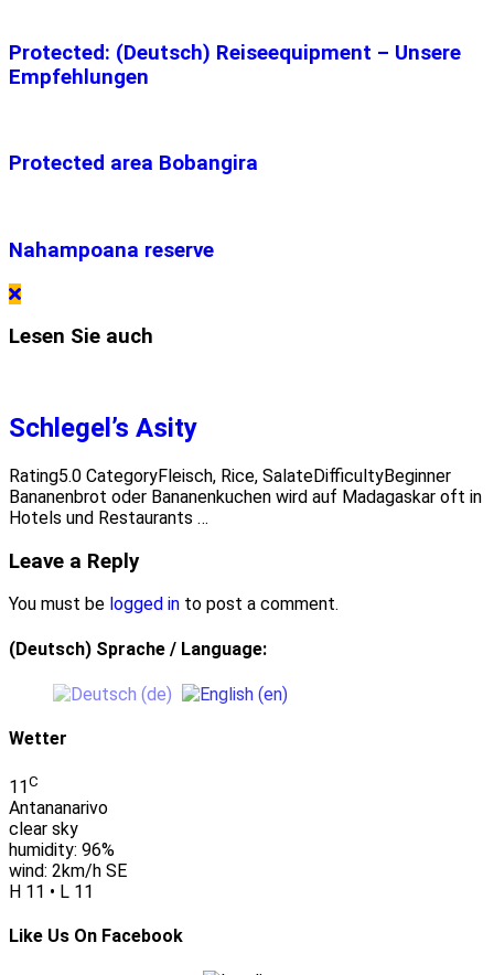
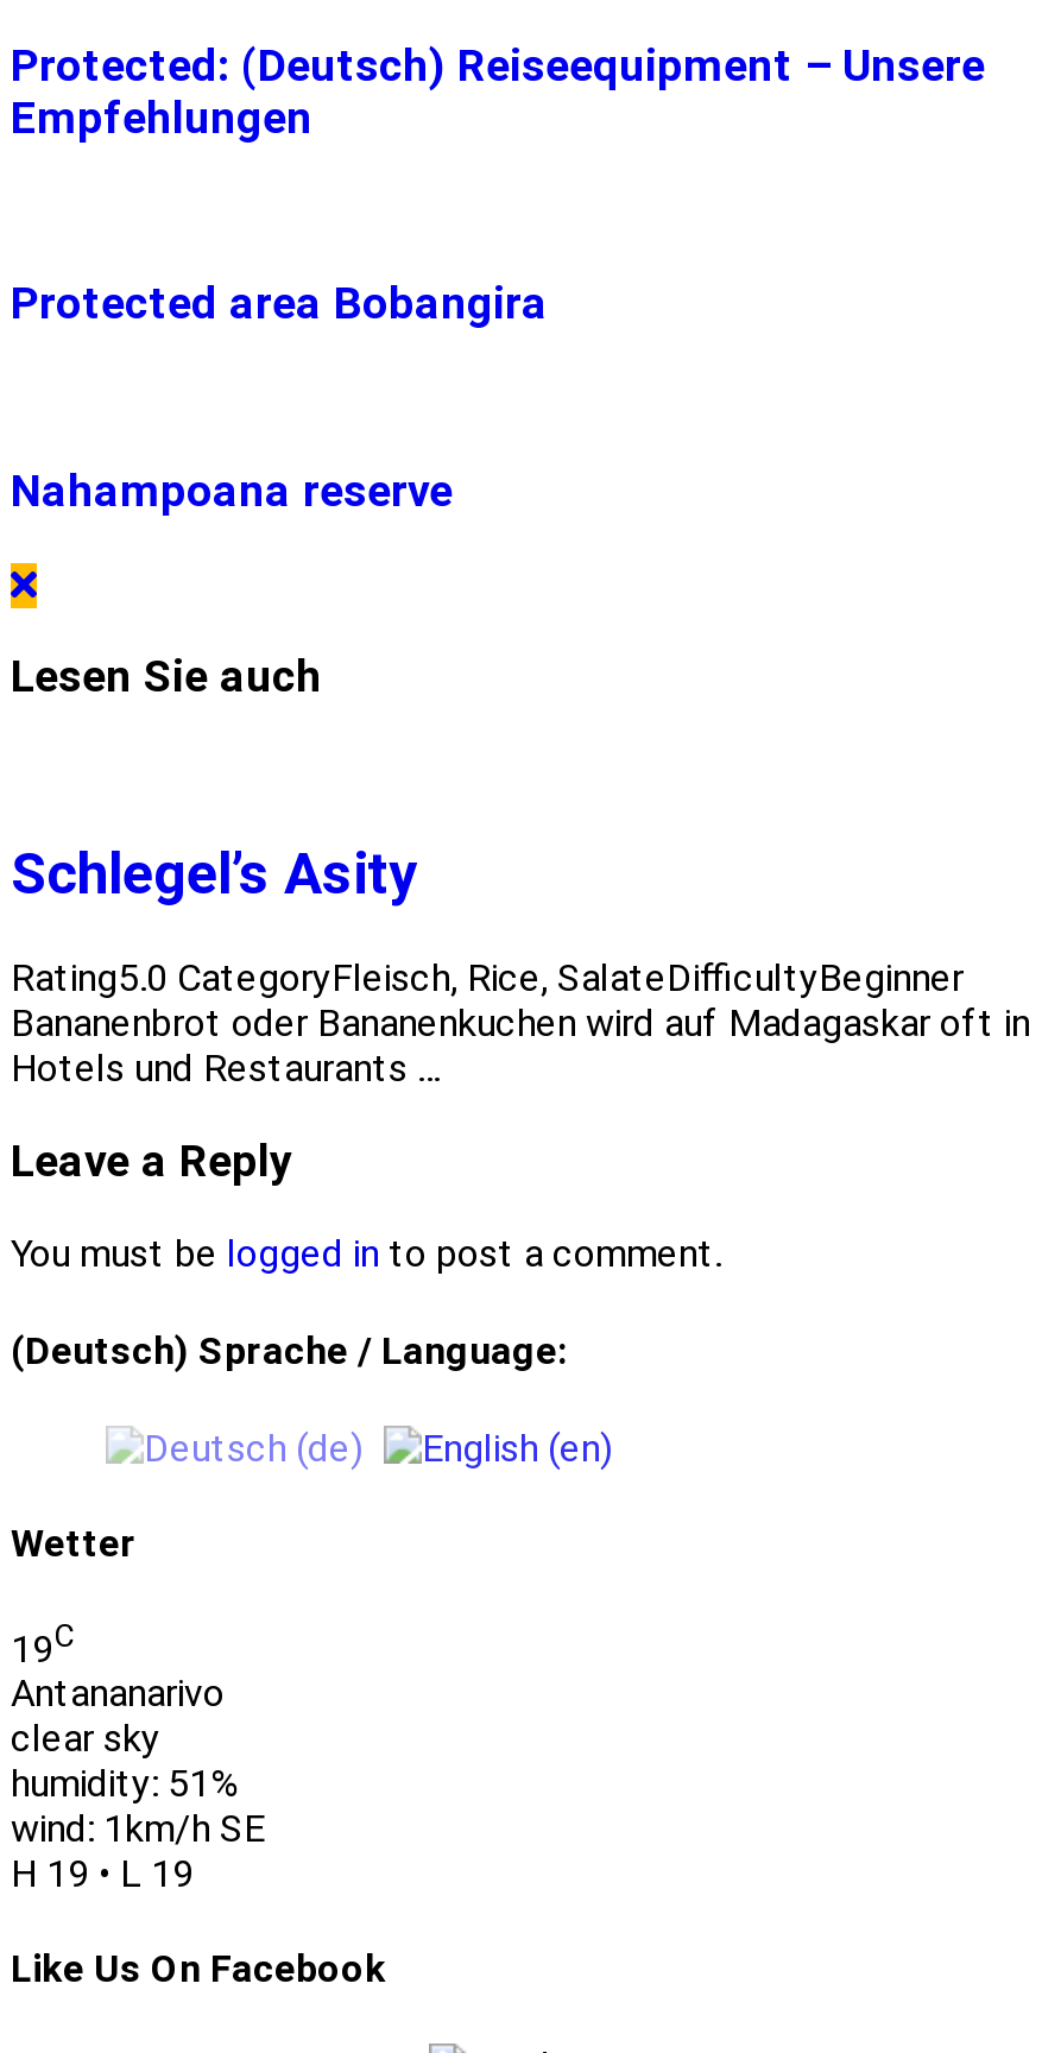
- 11C
+ 19C

- humidity: 96%
+ humidity: 51%

- wind: 2km/h SE
+ wind: 1km/h SE

- H 11 • L 11
+ H 19 • L 19
